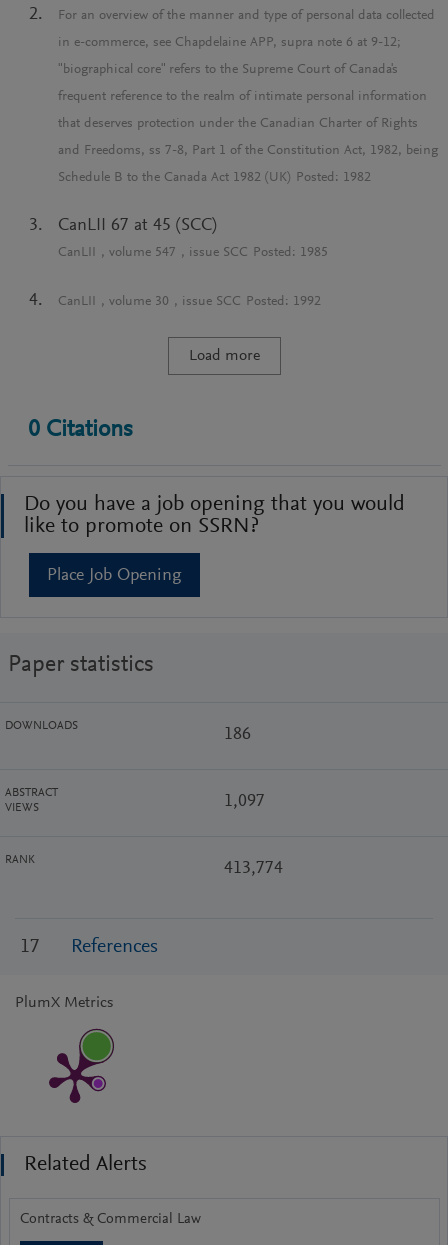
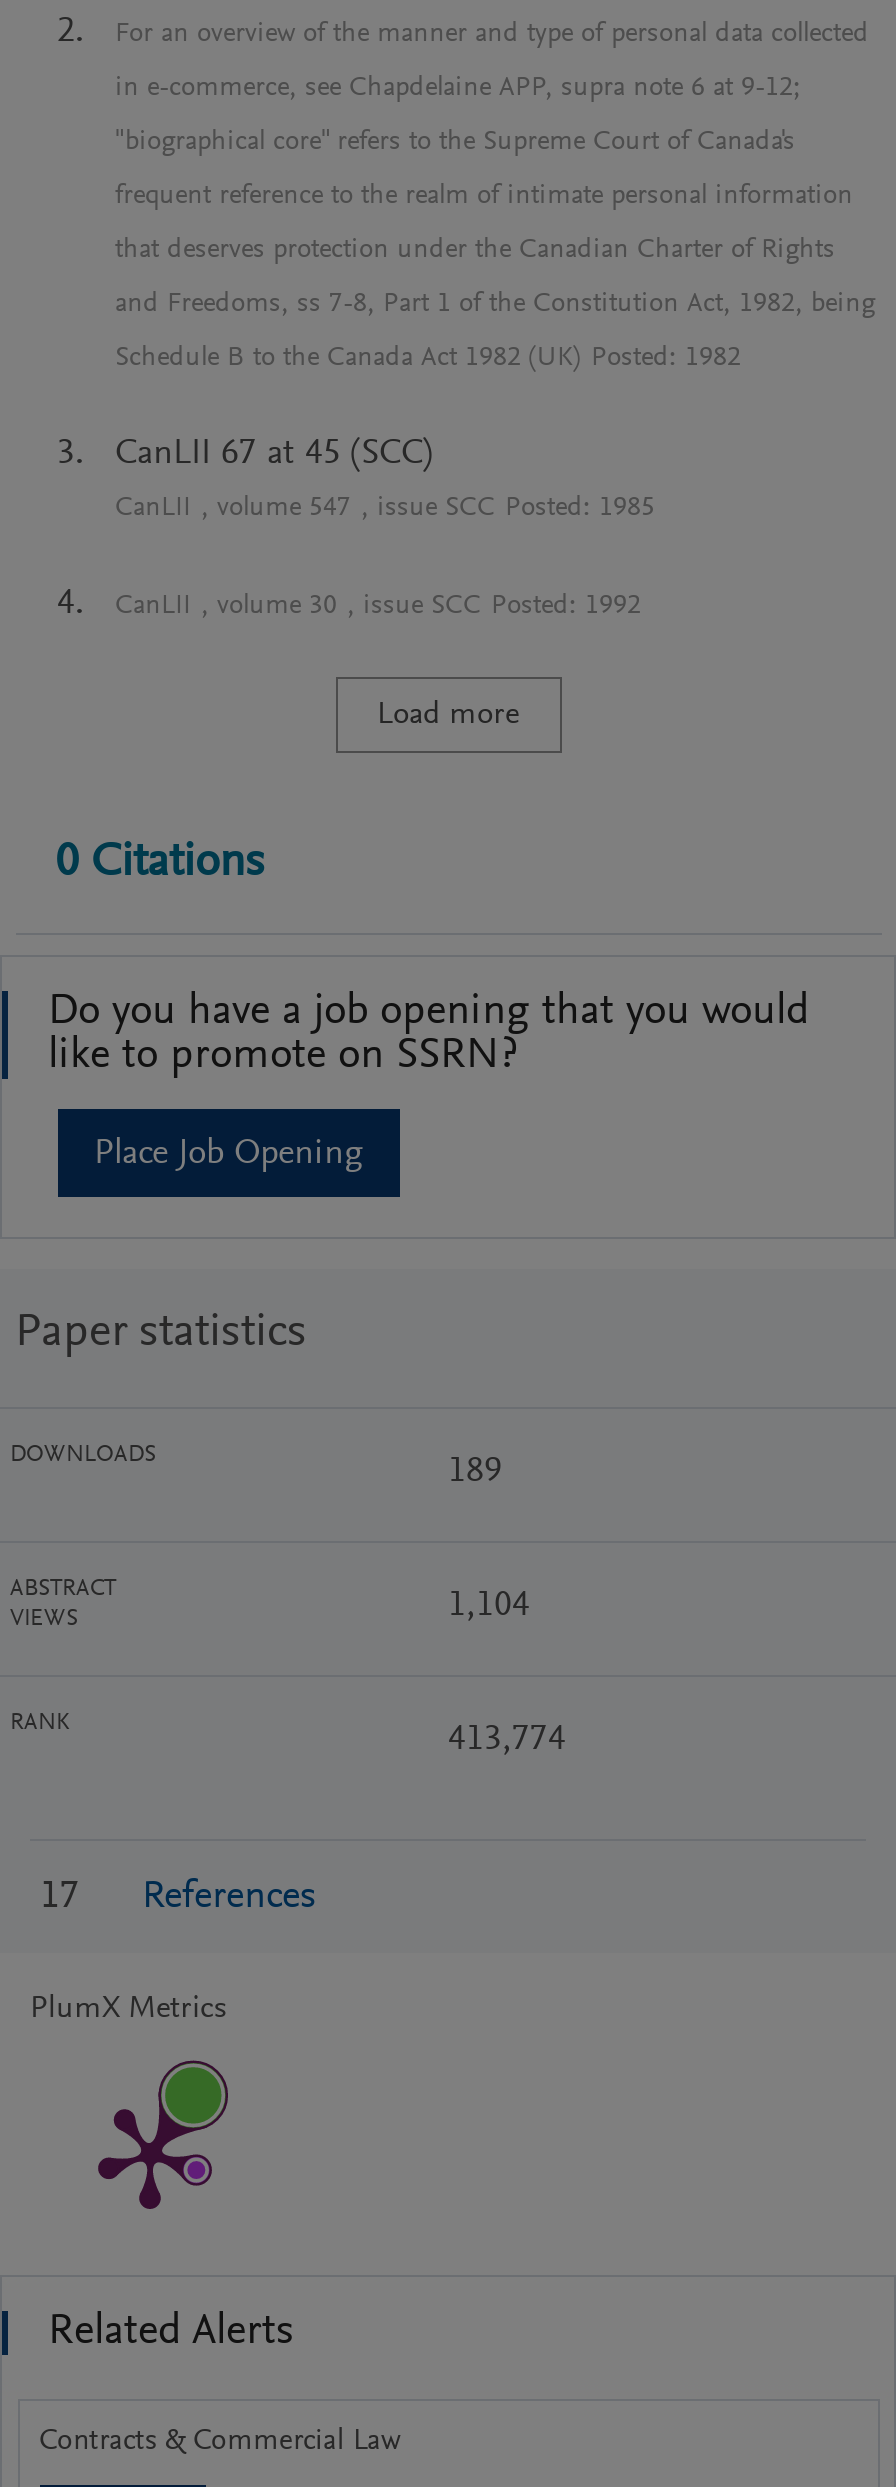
- 186
+ 189

- 1,097
+ 1,104
